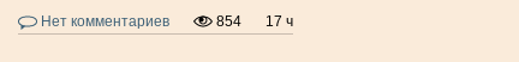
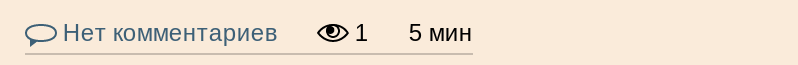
- 854
- 17 ч
+ 1
+ 5 мин
